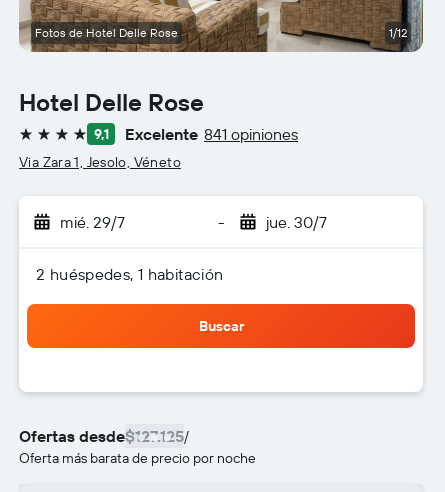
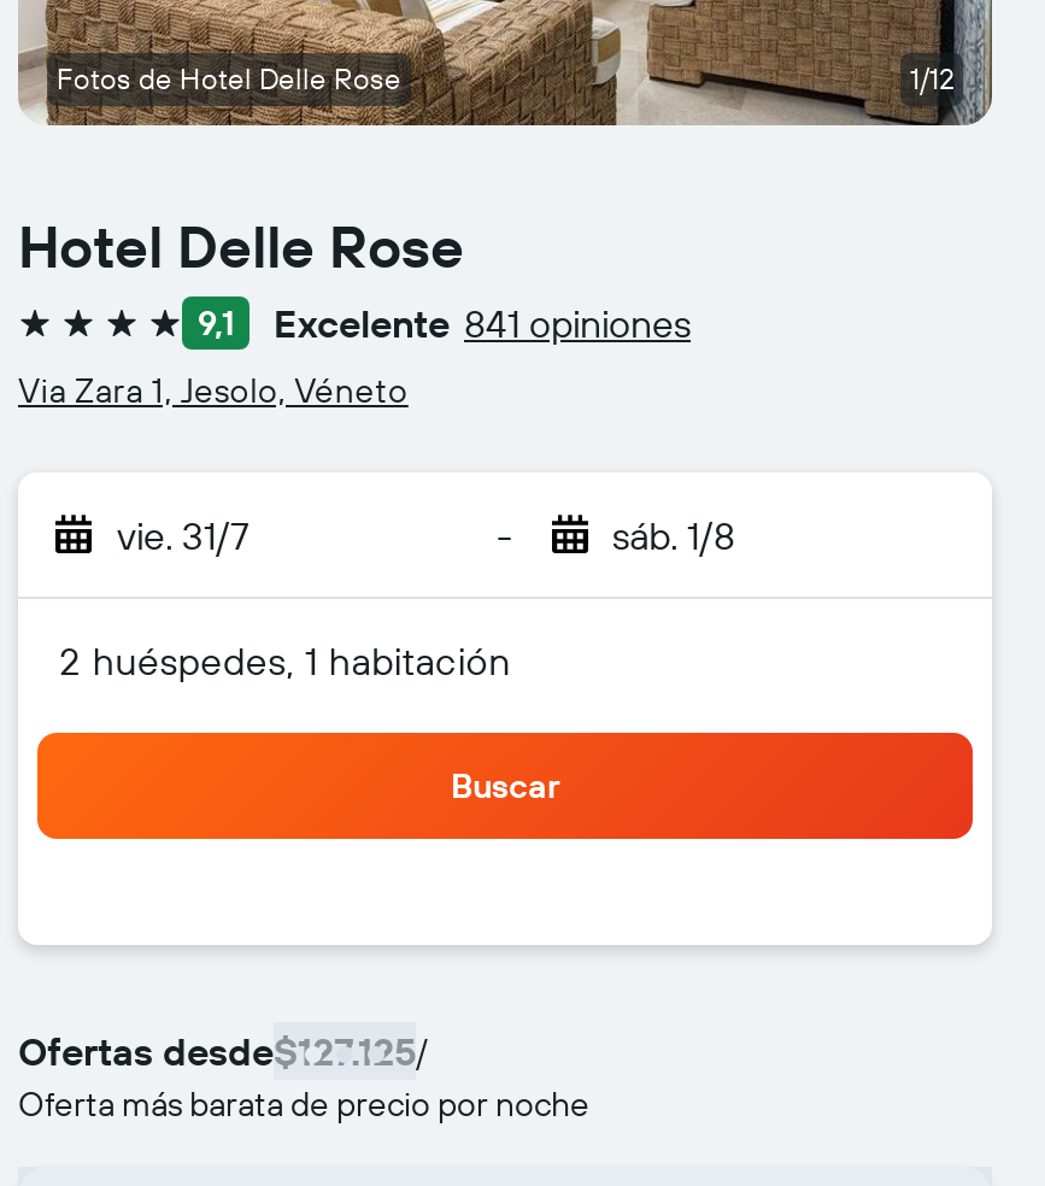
- mié. 29/7
+ vie. 31/7

- jue. 30/7
+ sáb. 1/8
